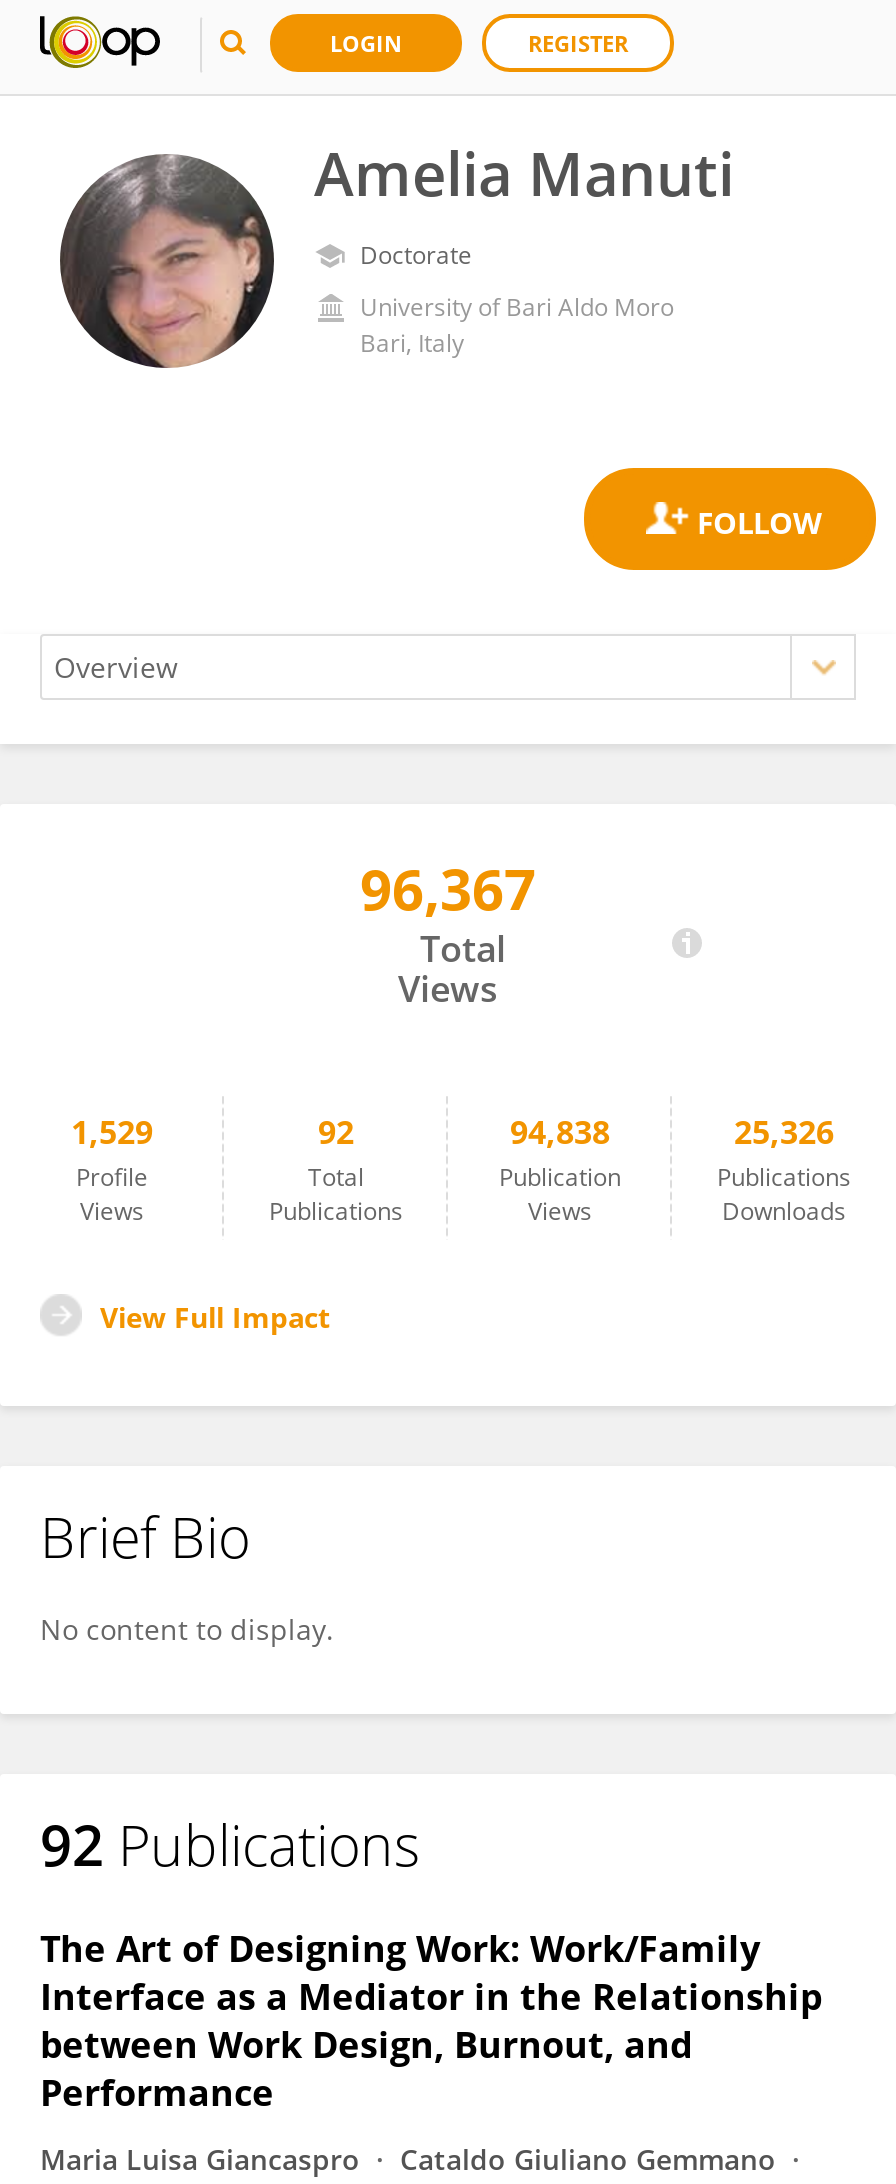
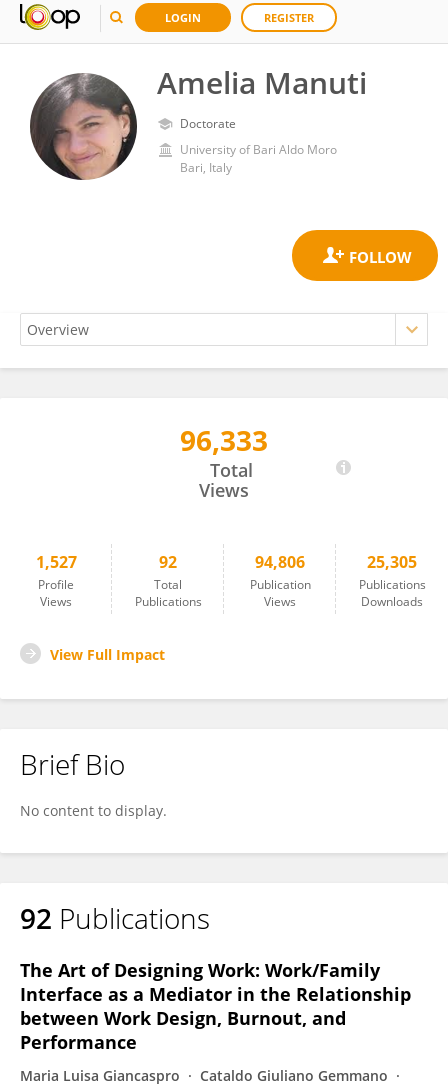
- 96,367
+ 96,333

- 1,529
+ 1,527

- 94,838
+ 94,806

- 25,326
+ 25,305
